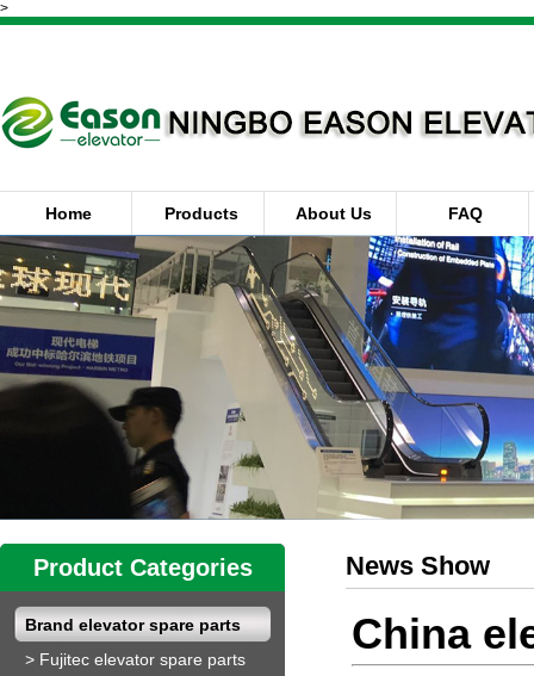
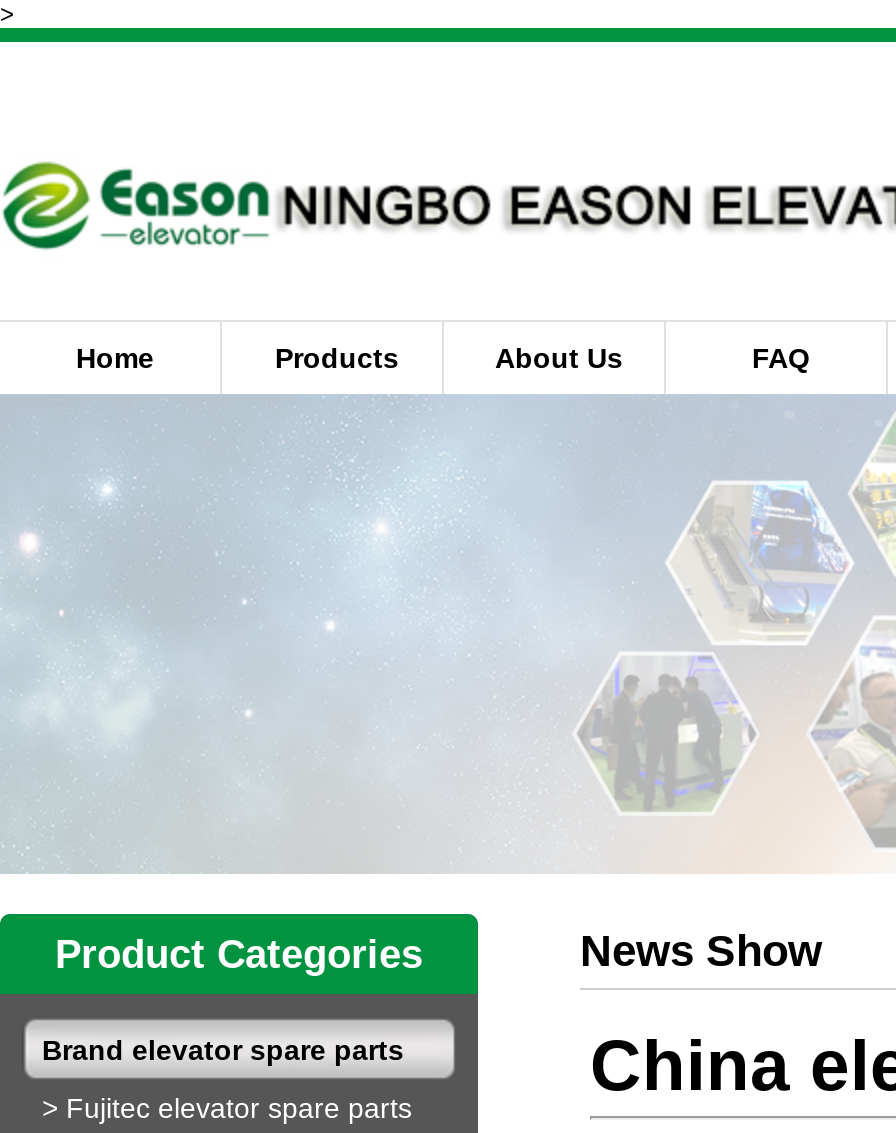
- [image]
+ [image]
